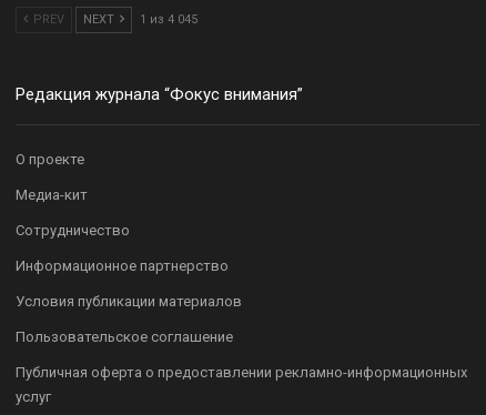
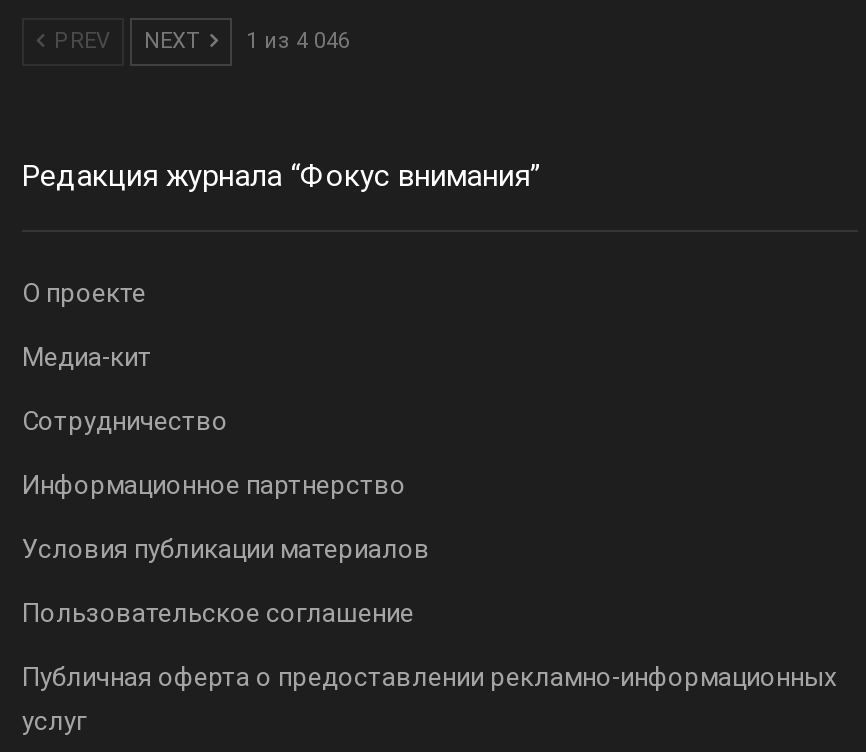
- PREV NEXT 1 из 4 045
+ PREV NEXT 1 из 4 046
